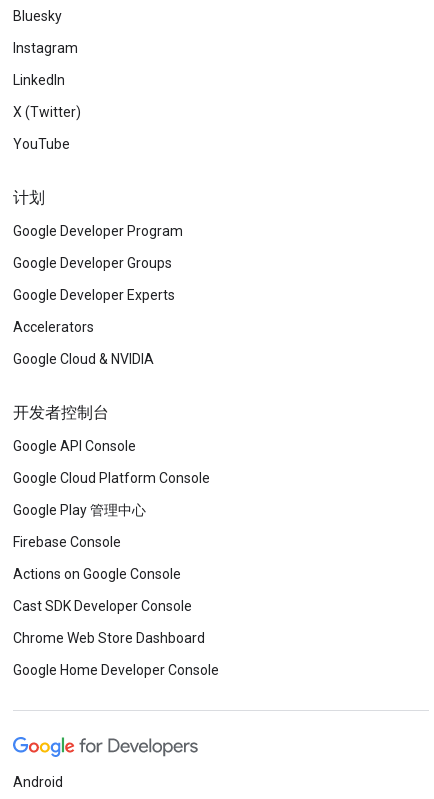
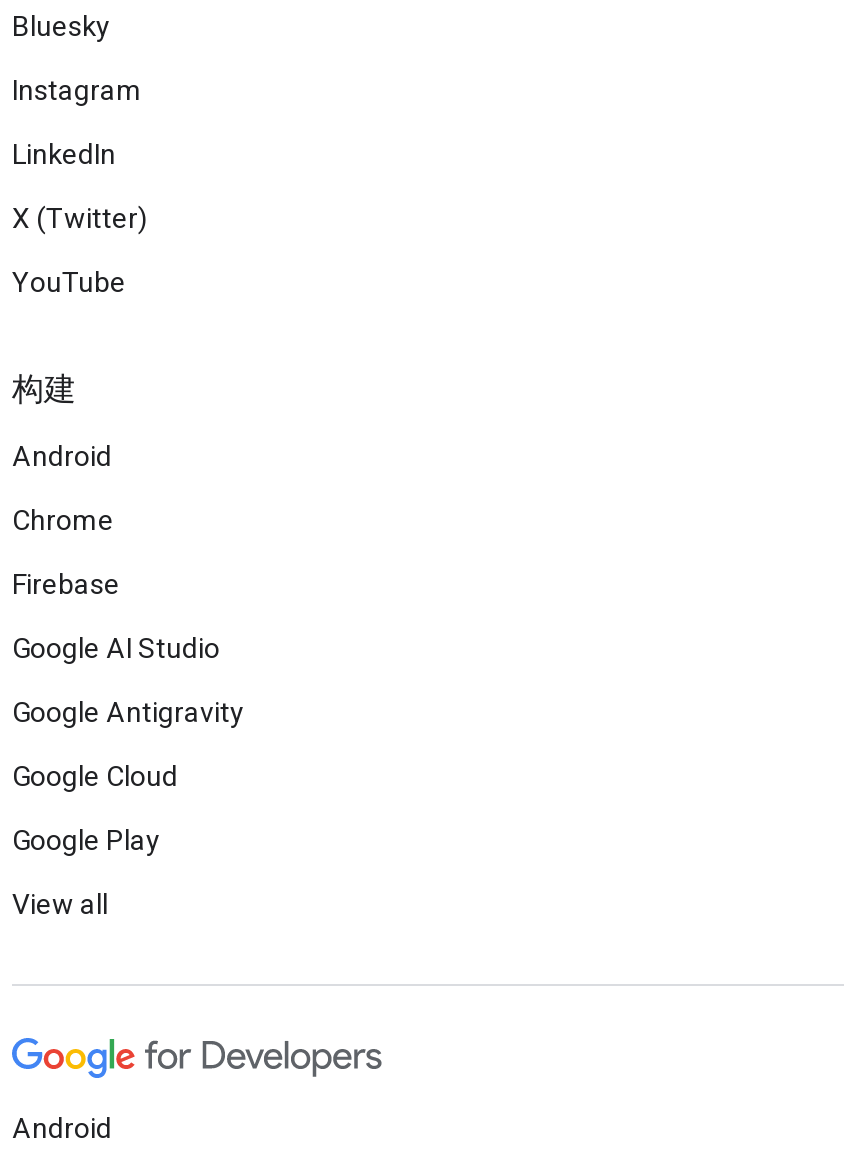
- 计划
- Google Developer Program
- Google Developer Groups
- Google Developer Experts
- Accelerators
- Google Cloud & NVIDIA
- 开发者控制台
- Google API Console
- Google Cloud Platform Console
- Google Play 管理中心
- Firebase Console
- Actions on Google Console
- Cast SDK Developer Console
- Chrome Web Store Dashboard
- Google Home Developer Console
+ 构建
+ Android
+ Chrome
+ Firebase
+ Google AI Studio
+ Google Antigravity
+ Google Cloud
+ Google Play
+ View all
